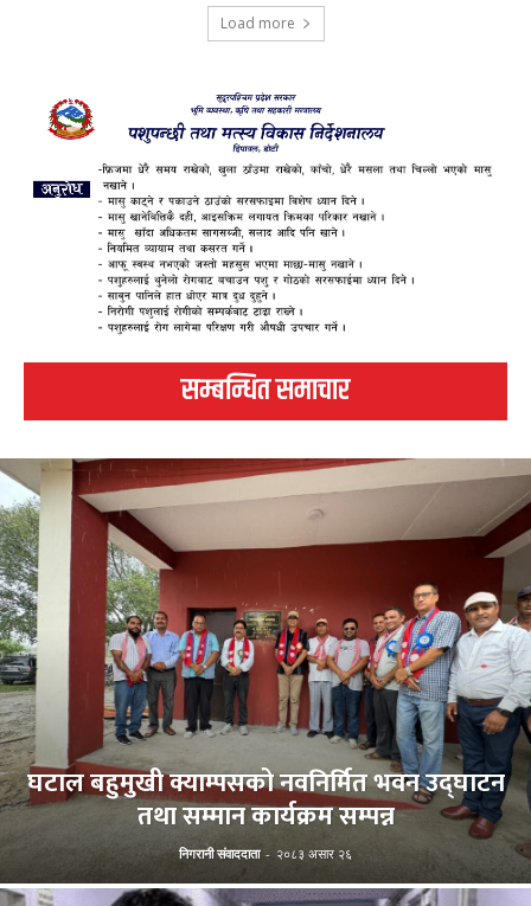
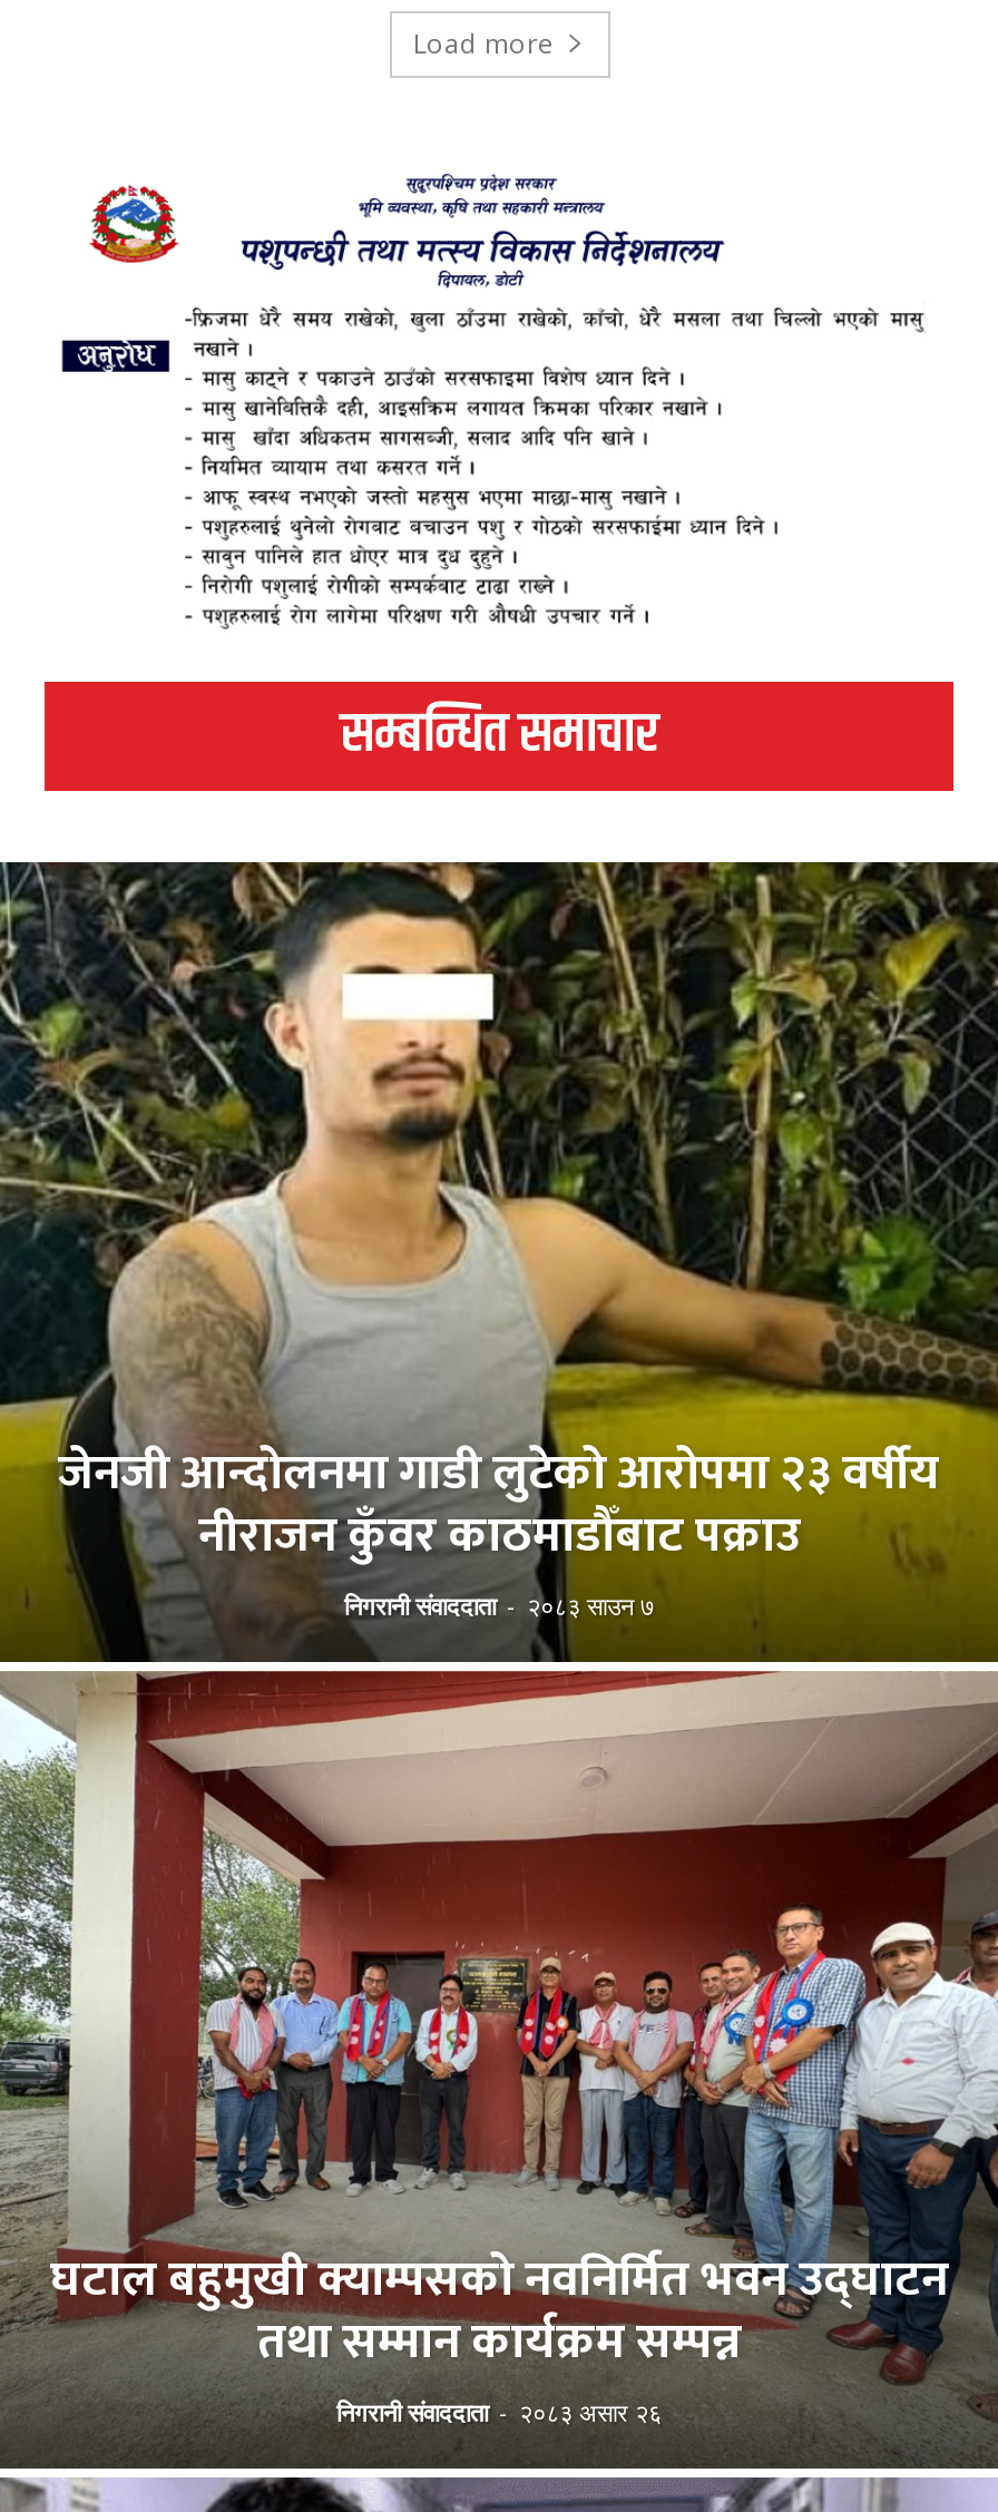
+ [image]
+ जेनजी आन्दोलनमा गाडी लुटेको आरोपमा २३ वर्षीय
+ नीराजन कुँवर काठमाडौँबाट पक्राउ
+ निगरानी संवाददाता - २०८३ साउन ७
